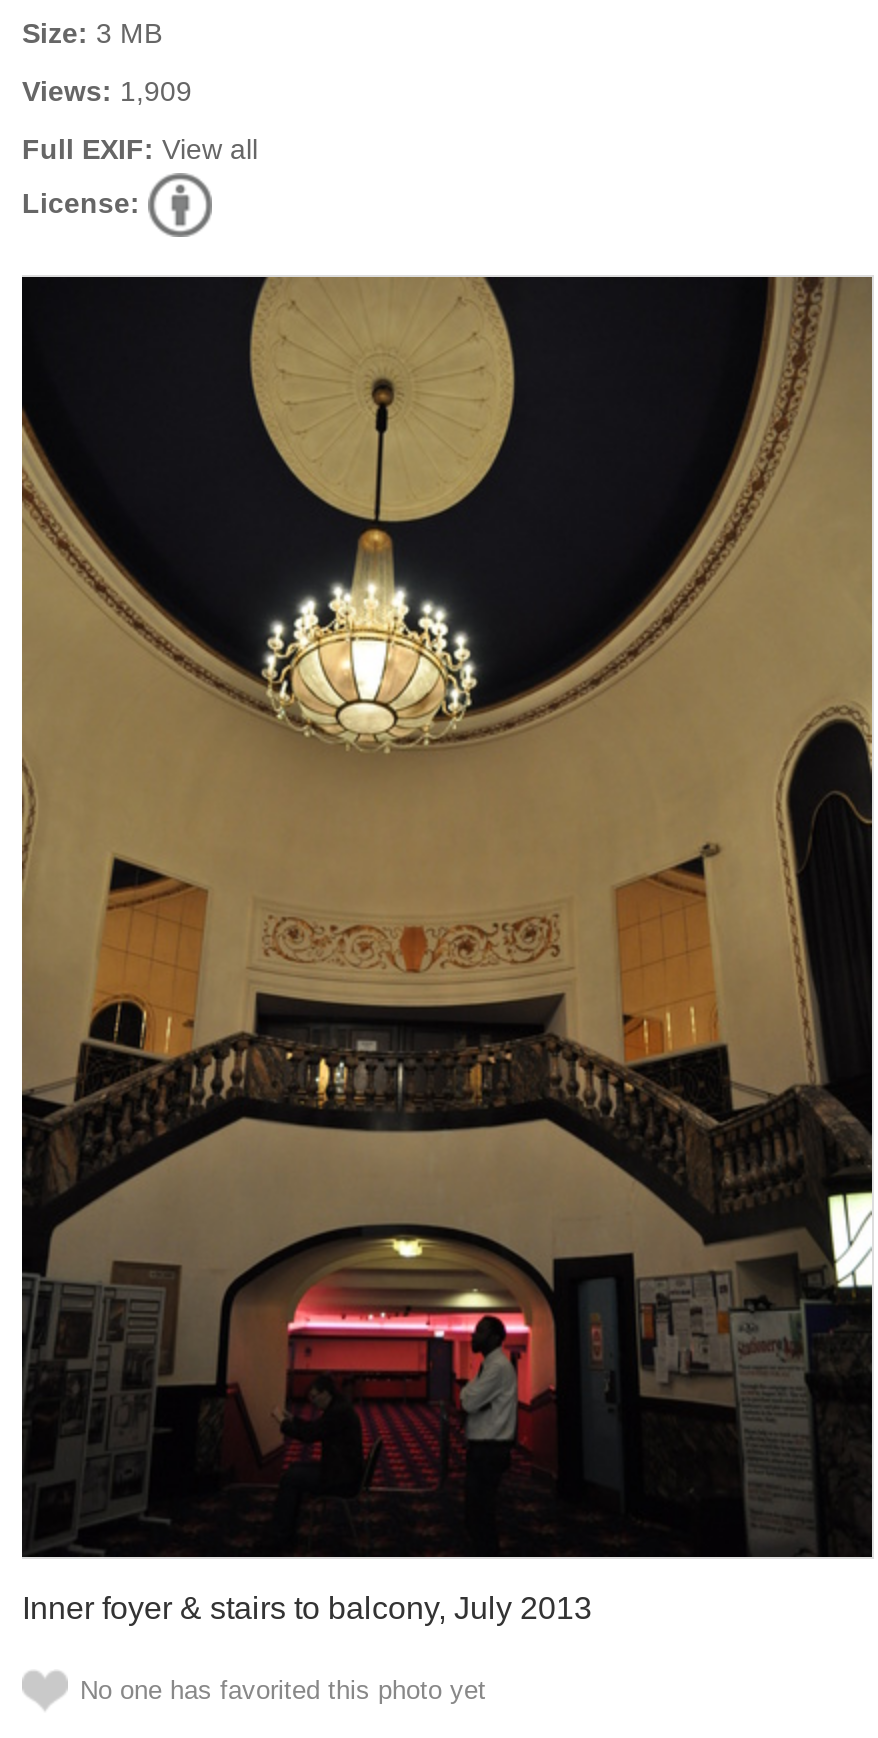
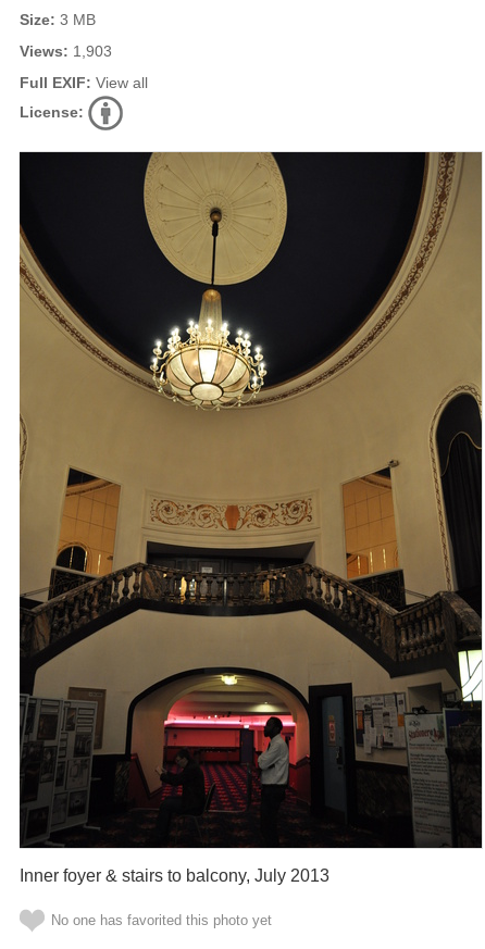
- Views: 1,909
+ Views: 1,903
